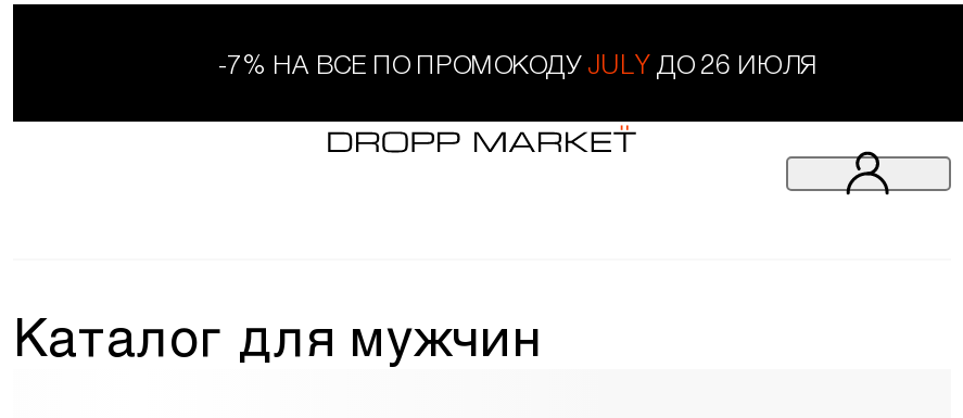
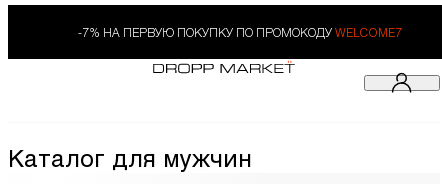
- -7% НА ВСЕ ПО ПРОМОКОДУ JULY ДО 26 ИЮЛЯ
+ -7% НА ПЕРВУЮ ПОКУПКУ ПО ПРОМОКОДУ WELCOME7
